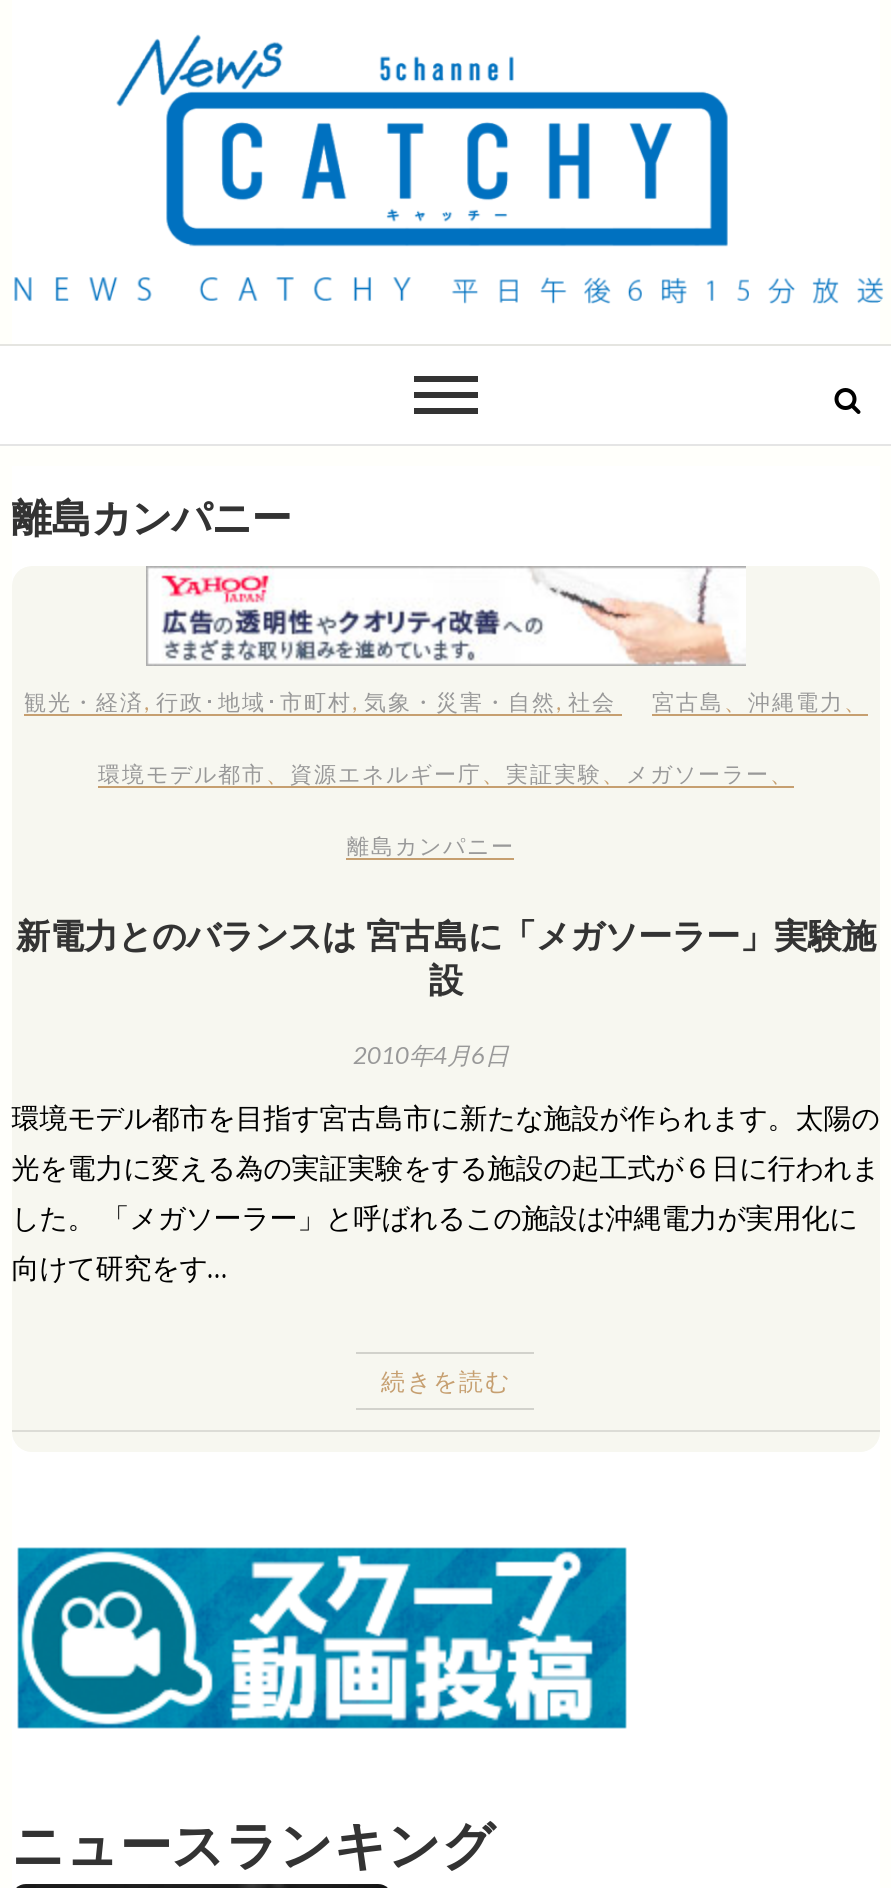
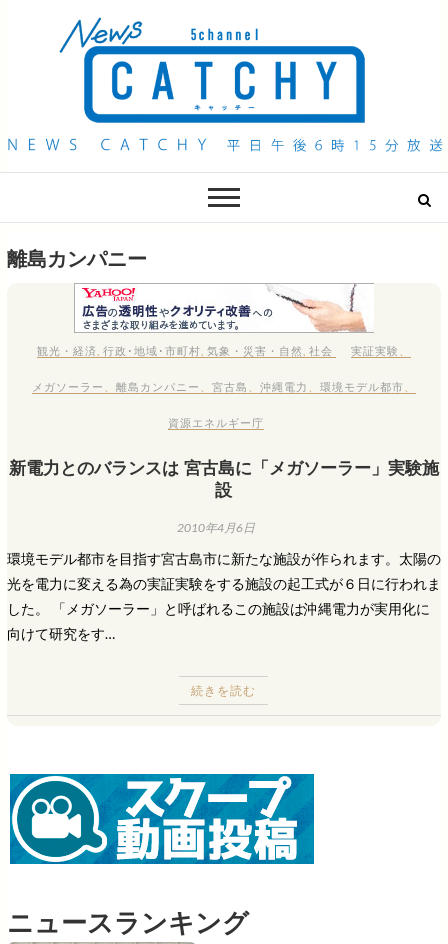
- 宮古島、沖縄電力、
+ 実証実験、

- 環境モデル都市、資源エネルギー庁、実証実験、メガソーラー、
+ メガソーラー、離島カンパニー、宮古島、沖縄電力、環境モデル都市、

- 離島カンパニー
+ 資源エネルギー庁
